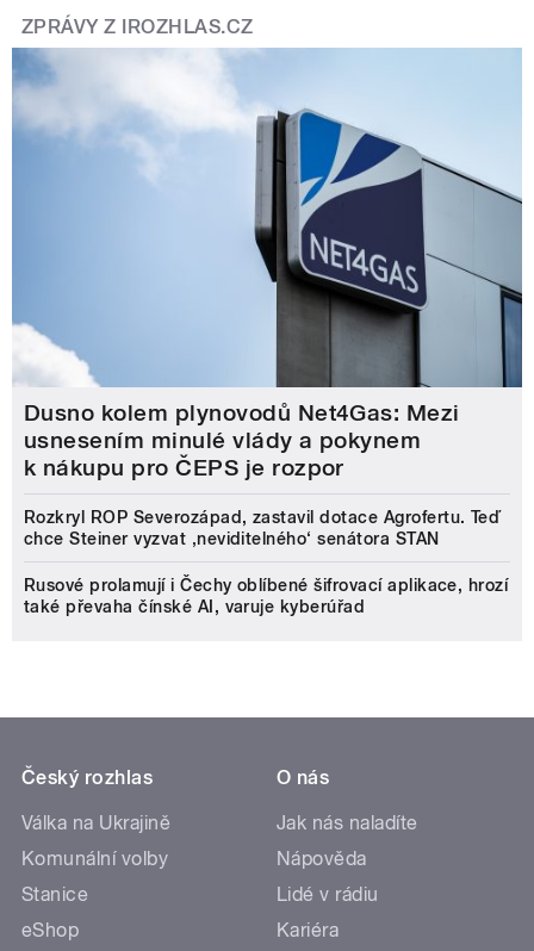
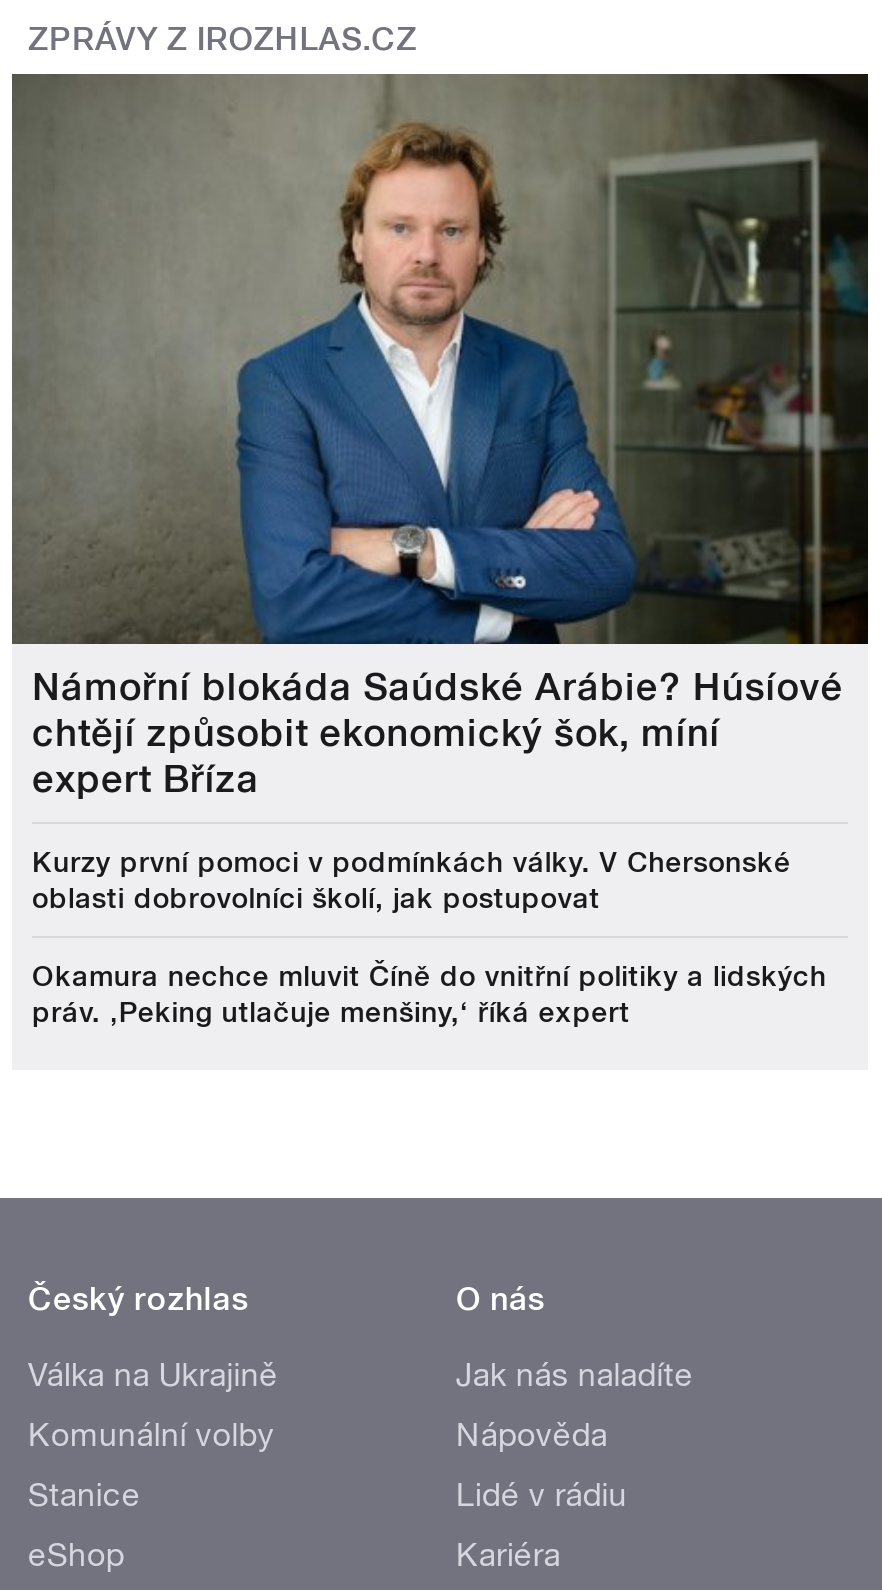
- [image]
- Dusno kolem plynovodů Net4Gas: Mezi
- usnesením minulé vlády a pokynem
- k nákupu pro ČEPS je rozpor
+ [image]
+ Námořní blokáda Saúdské Arábie? Húsíové
+ chtějí způsobit ekonomický šok, míní
+ expert Bříza

- Rozkryl ROP Severozápad, zastavil dotace Agrofertu. Teď
- chce Steiner vyzvat ‚neviditelného‘ senátora STAN
+ Kurzy první pomoci v podmínkách války. V Chersonské
+ oblasti dobrovolníci školí, jak postupovat

- Rusové prolamují i Čechy oblíbené šifrovací aplikace, hrozí
- také převaha čínské AI, varuje kyberúřad
+ Okamura nechce mluvit Číně do vnitřní politiky a lidských
+ práv. ‚Peking utlačuje menšiny,‘ říká expert
